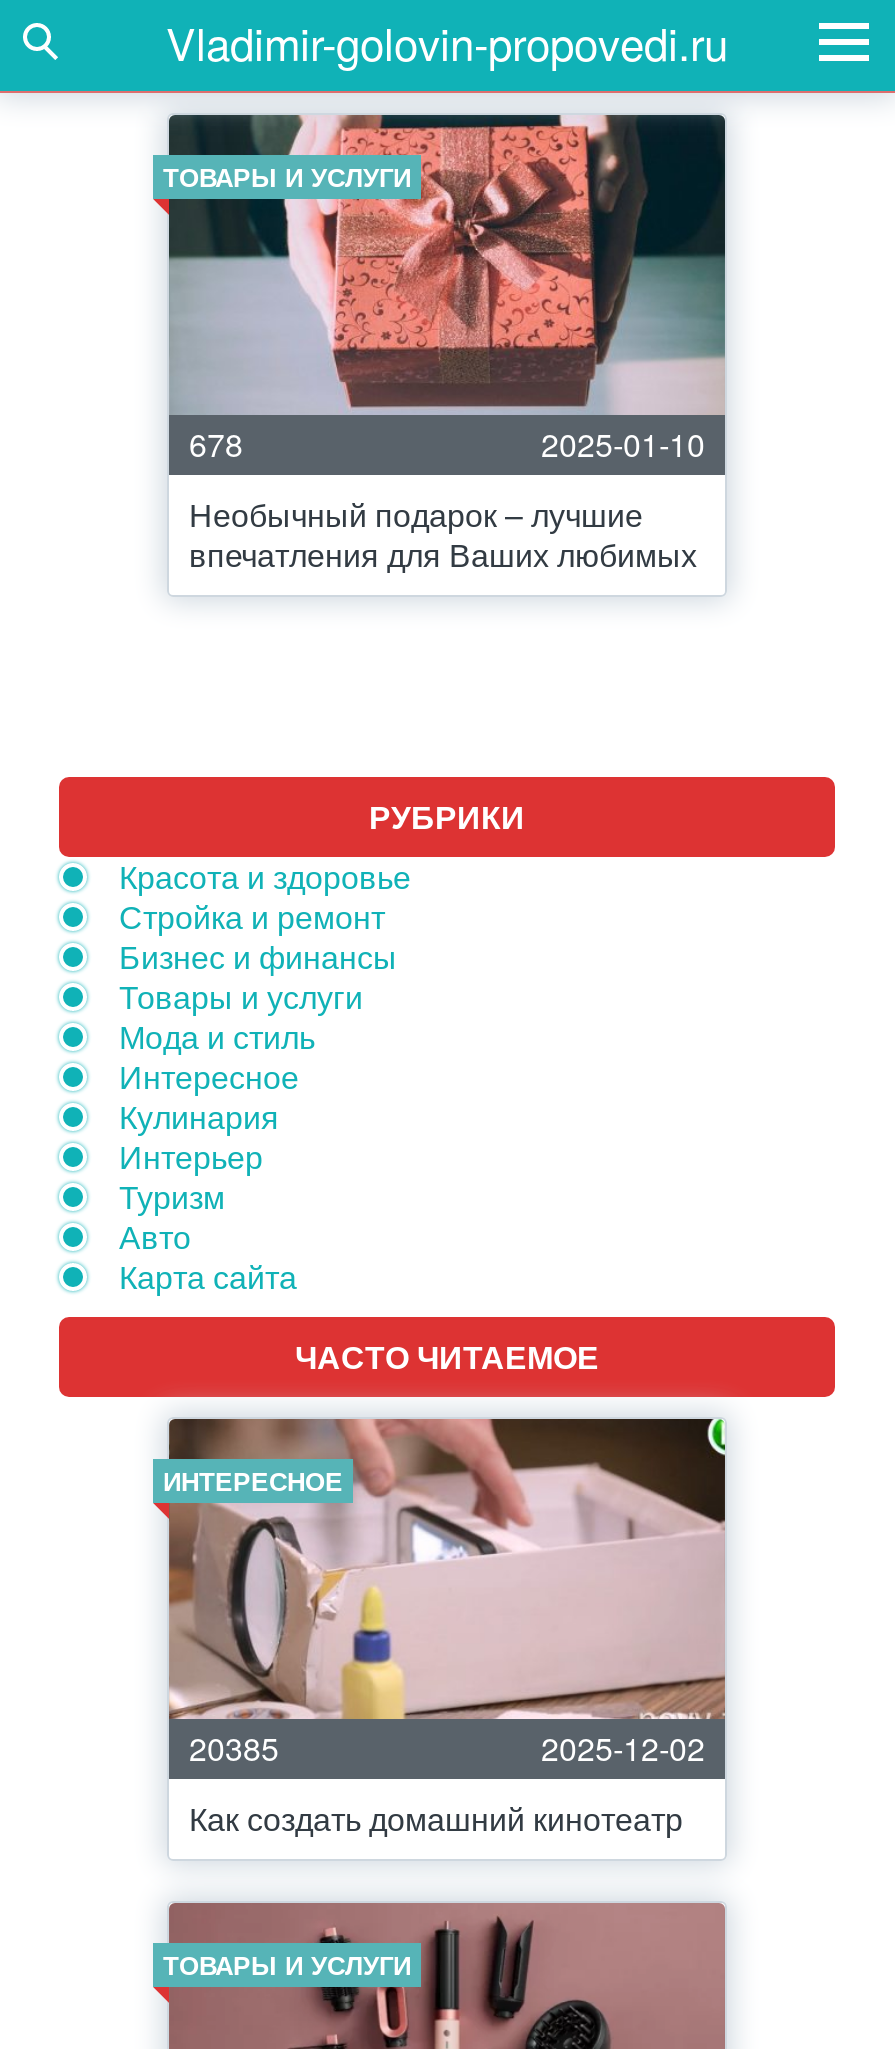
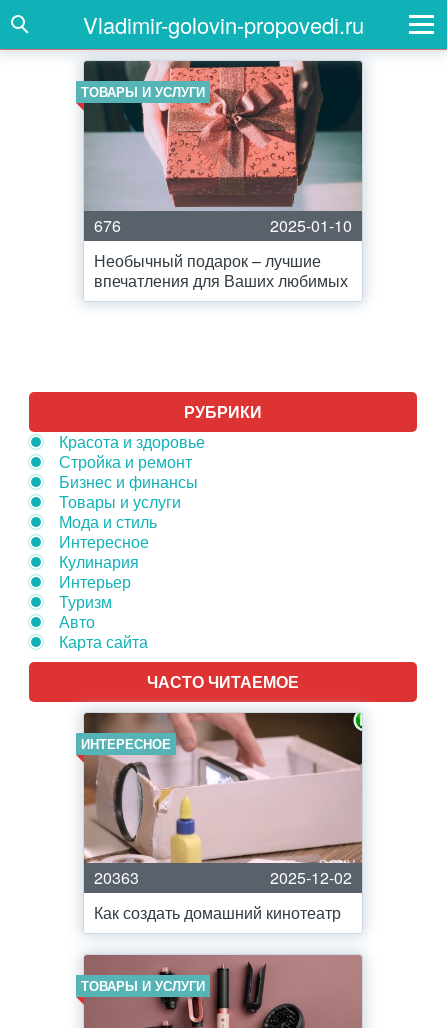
- 678
+ 676

- 20385
+ 20363
